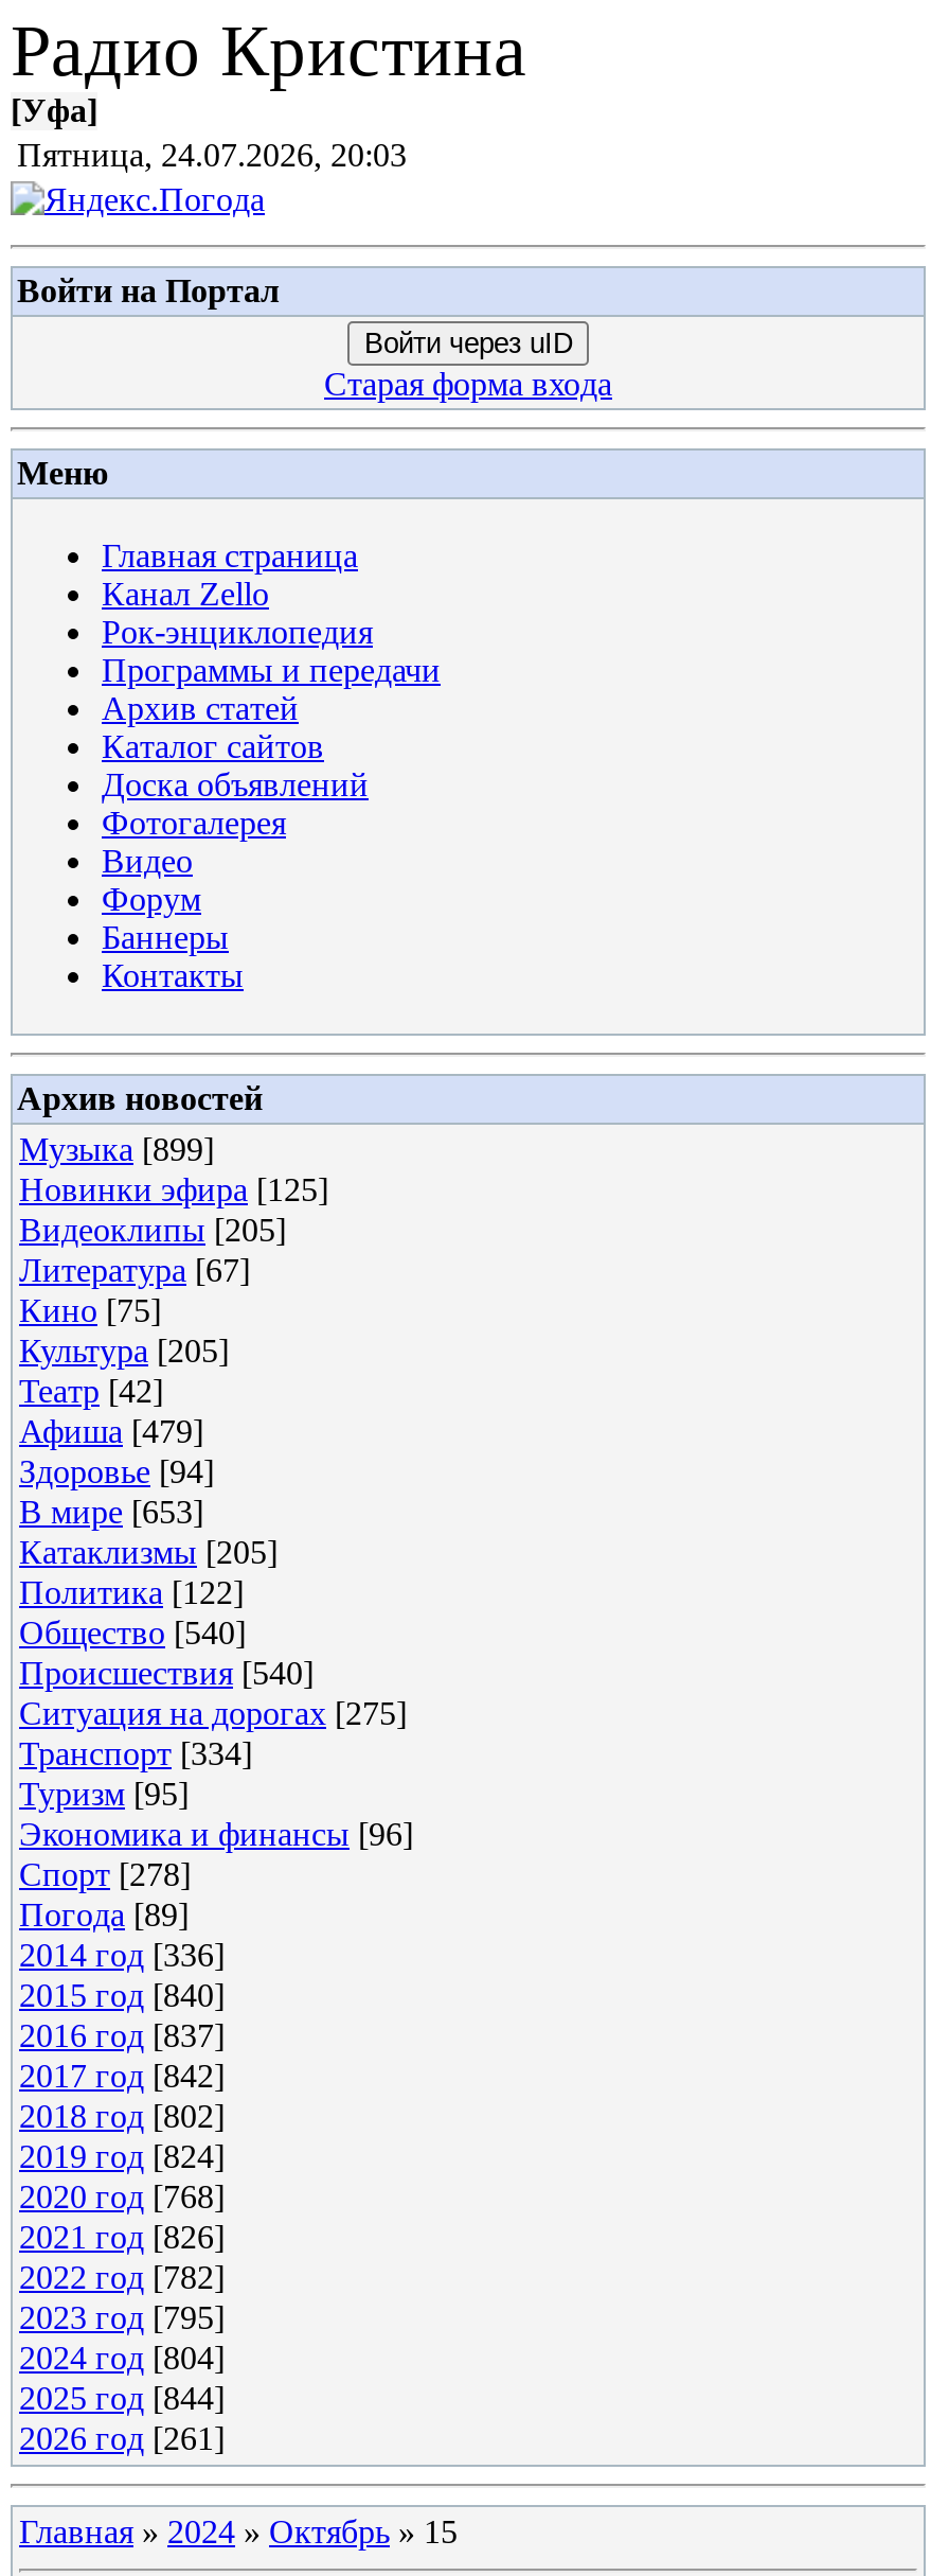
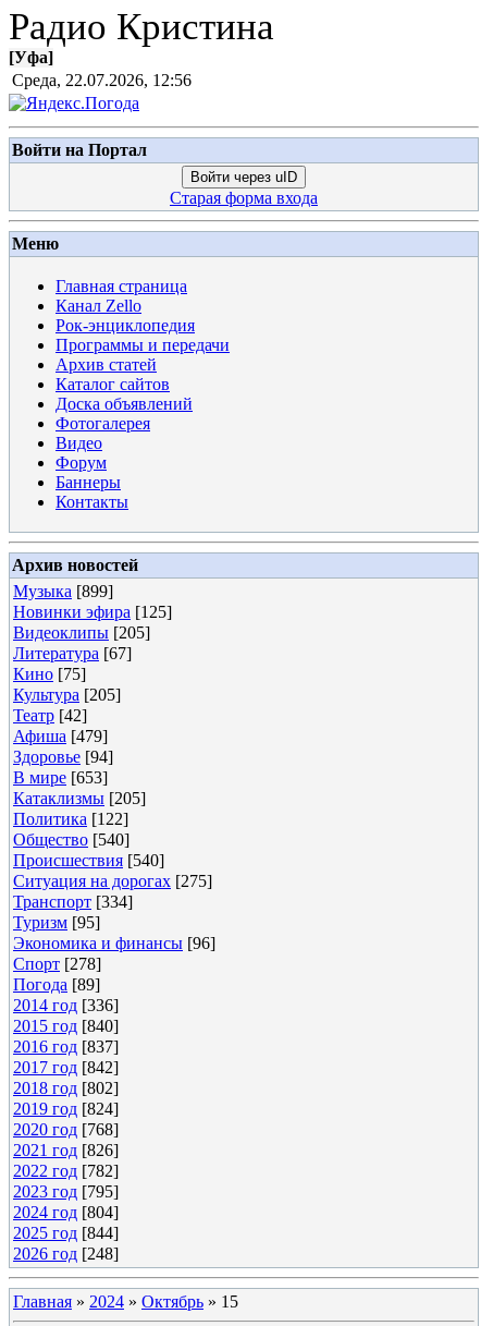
- Пятница, 24.07.2026, 20:03
+ Среда, 22.07.2026, 12:56

- 2026 год [261]
+ 2026 год [248]
